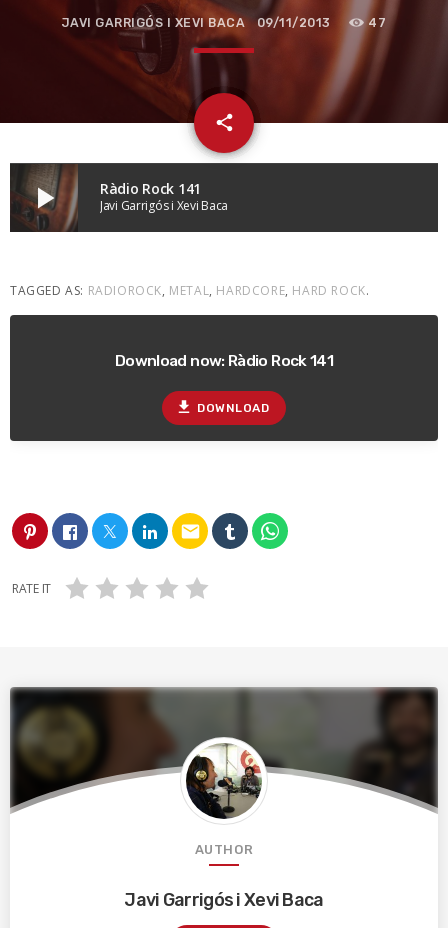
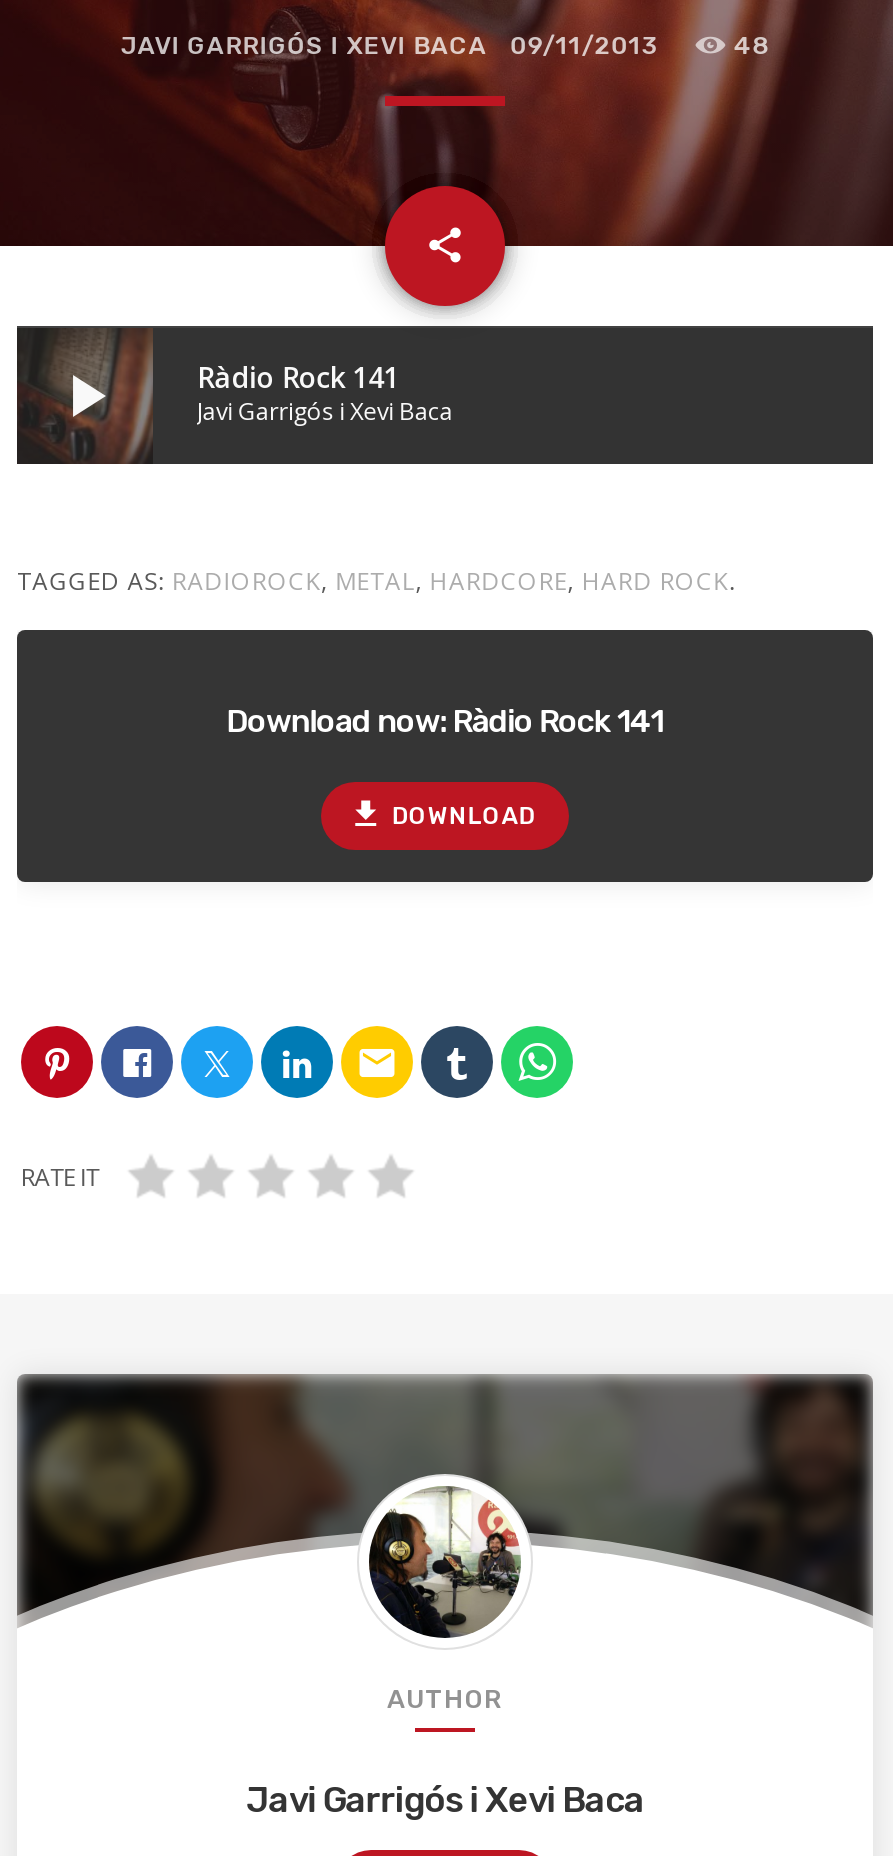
- 47
+ 48
